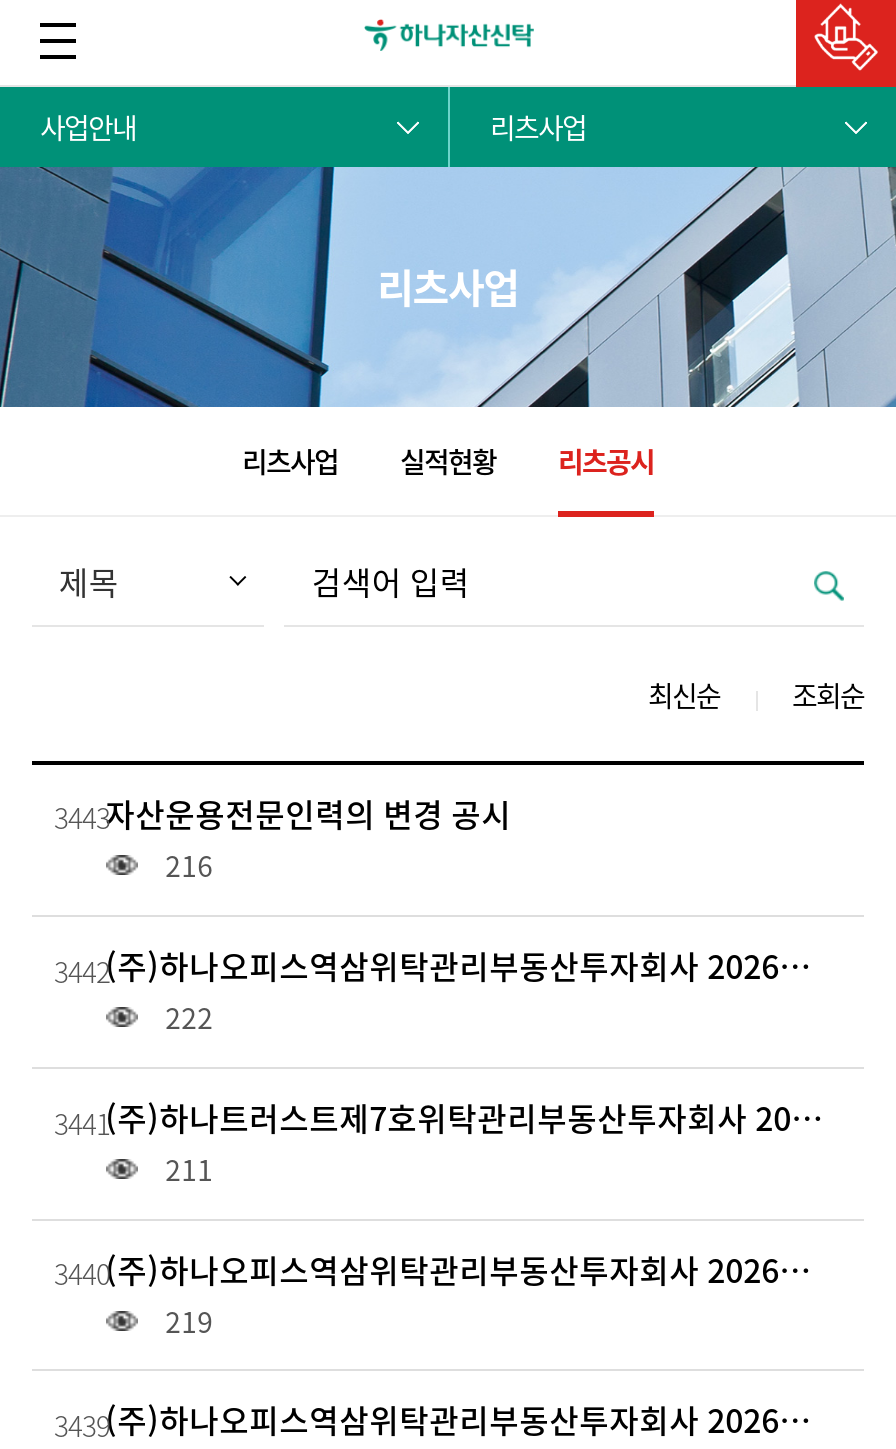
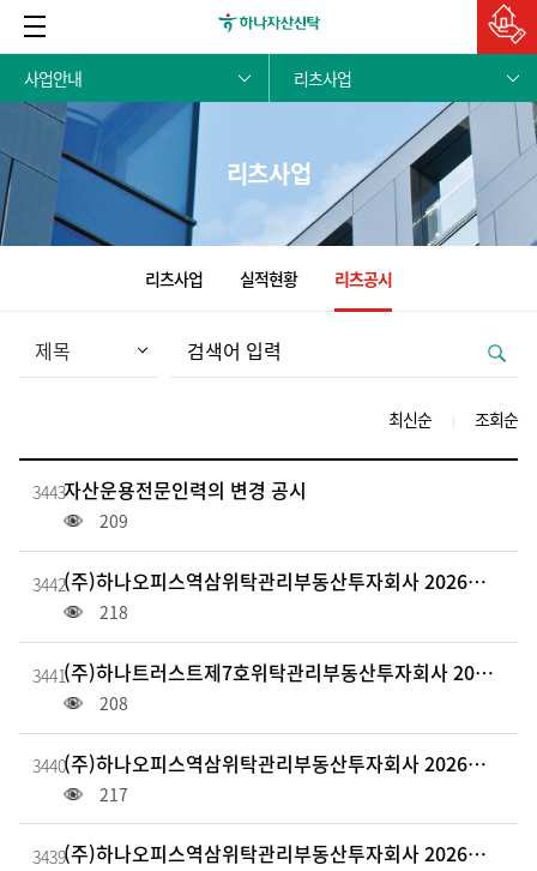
- 216
+ 209

- 222
+ 218

- 211
+ 208

- 219
+ 217
